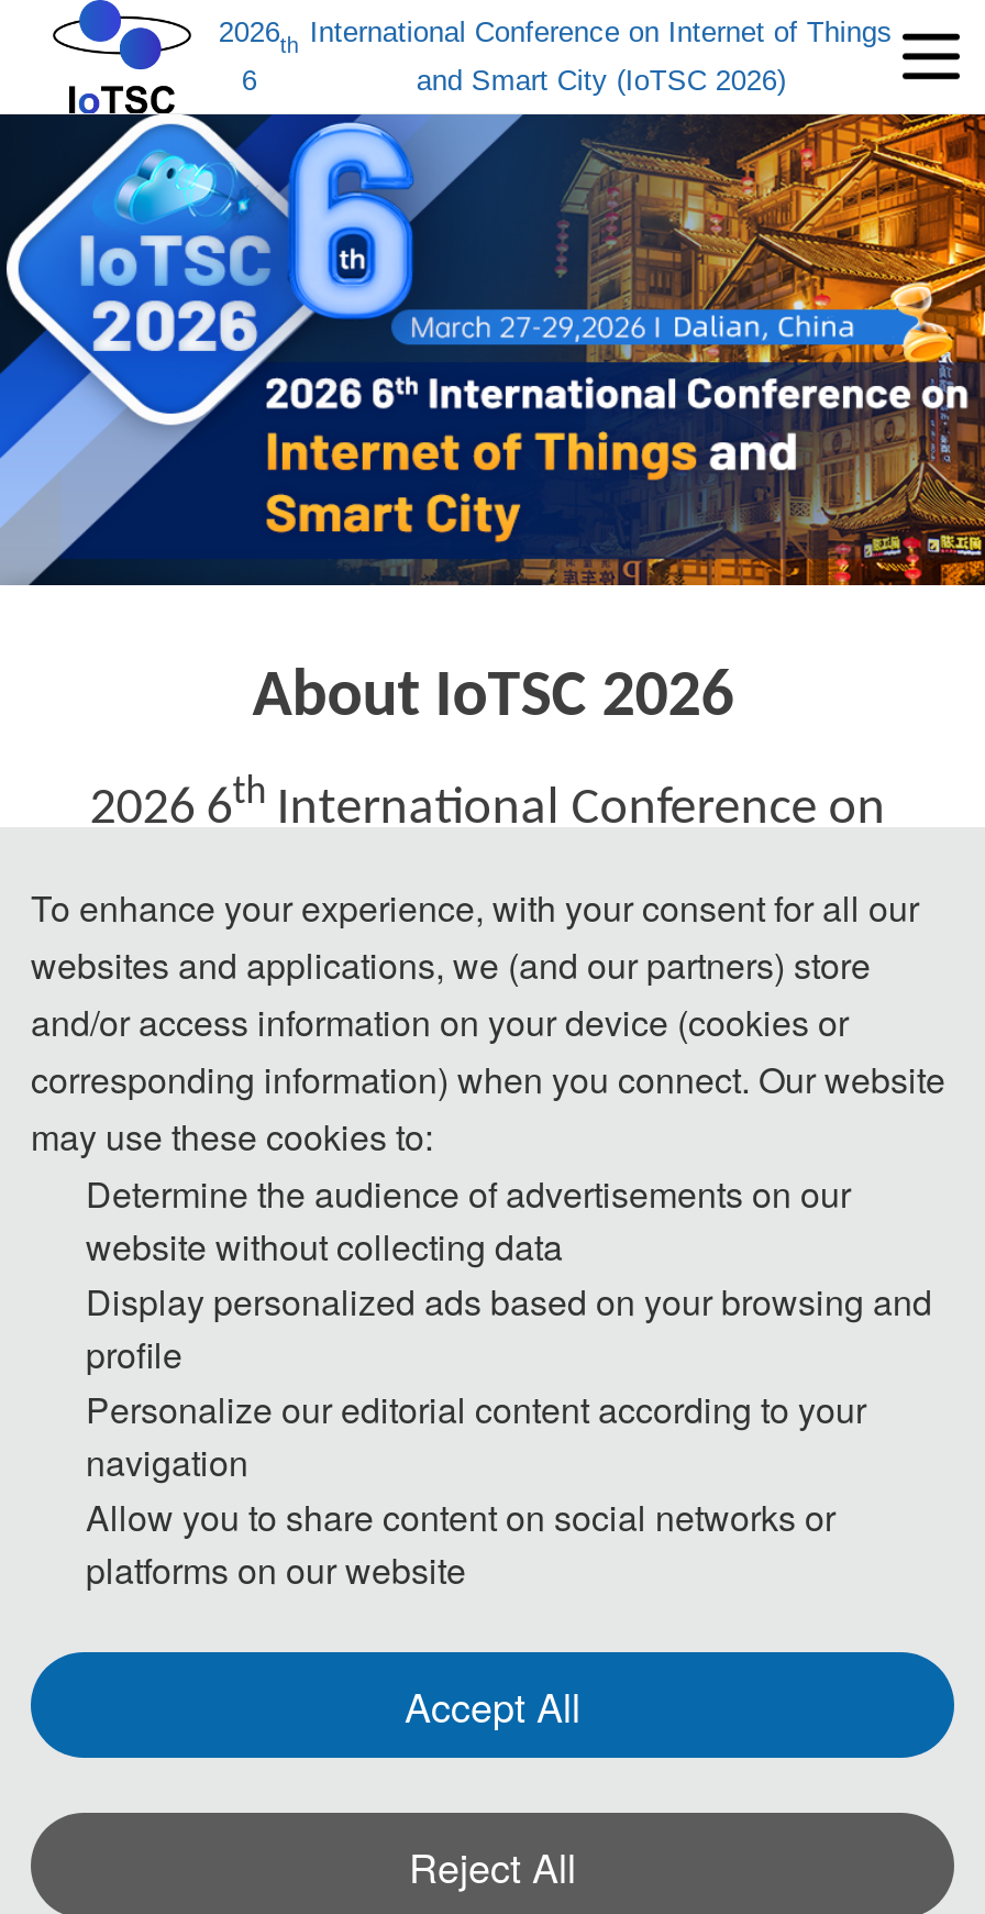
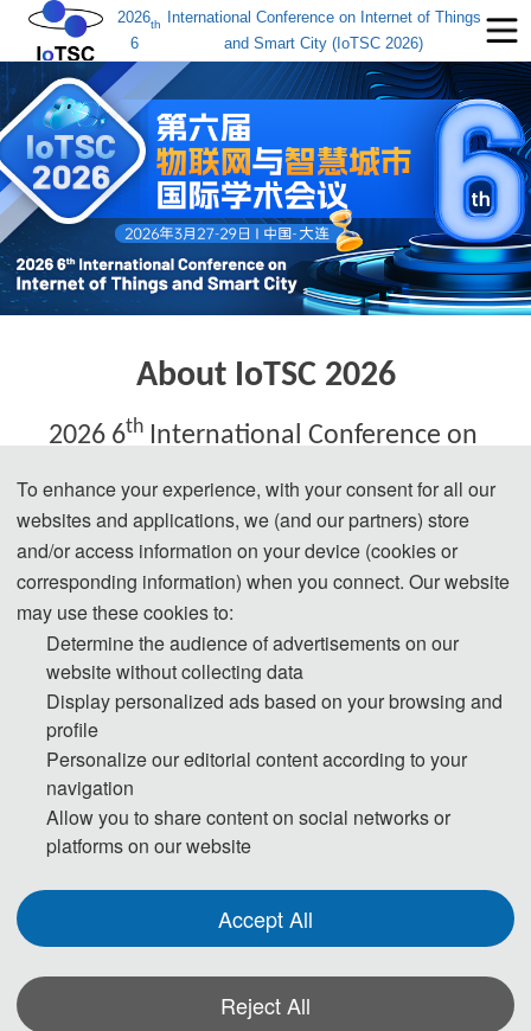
- [image]
+ [image]
